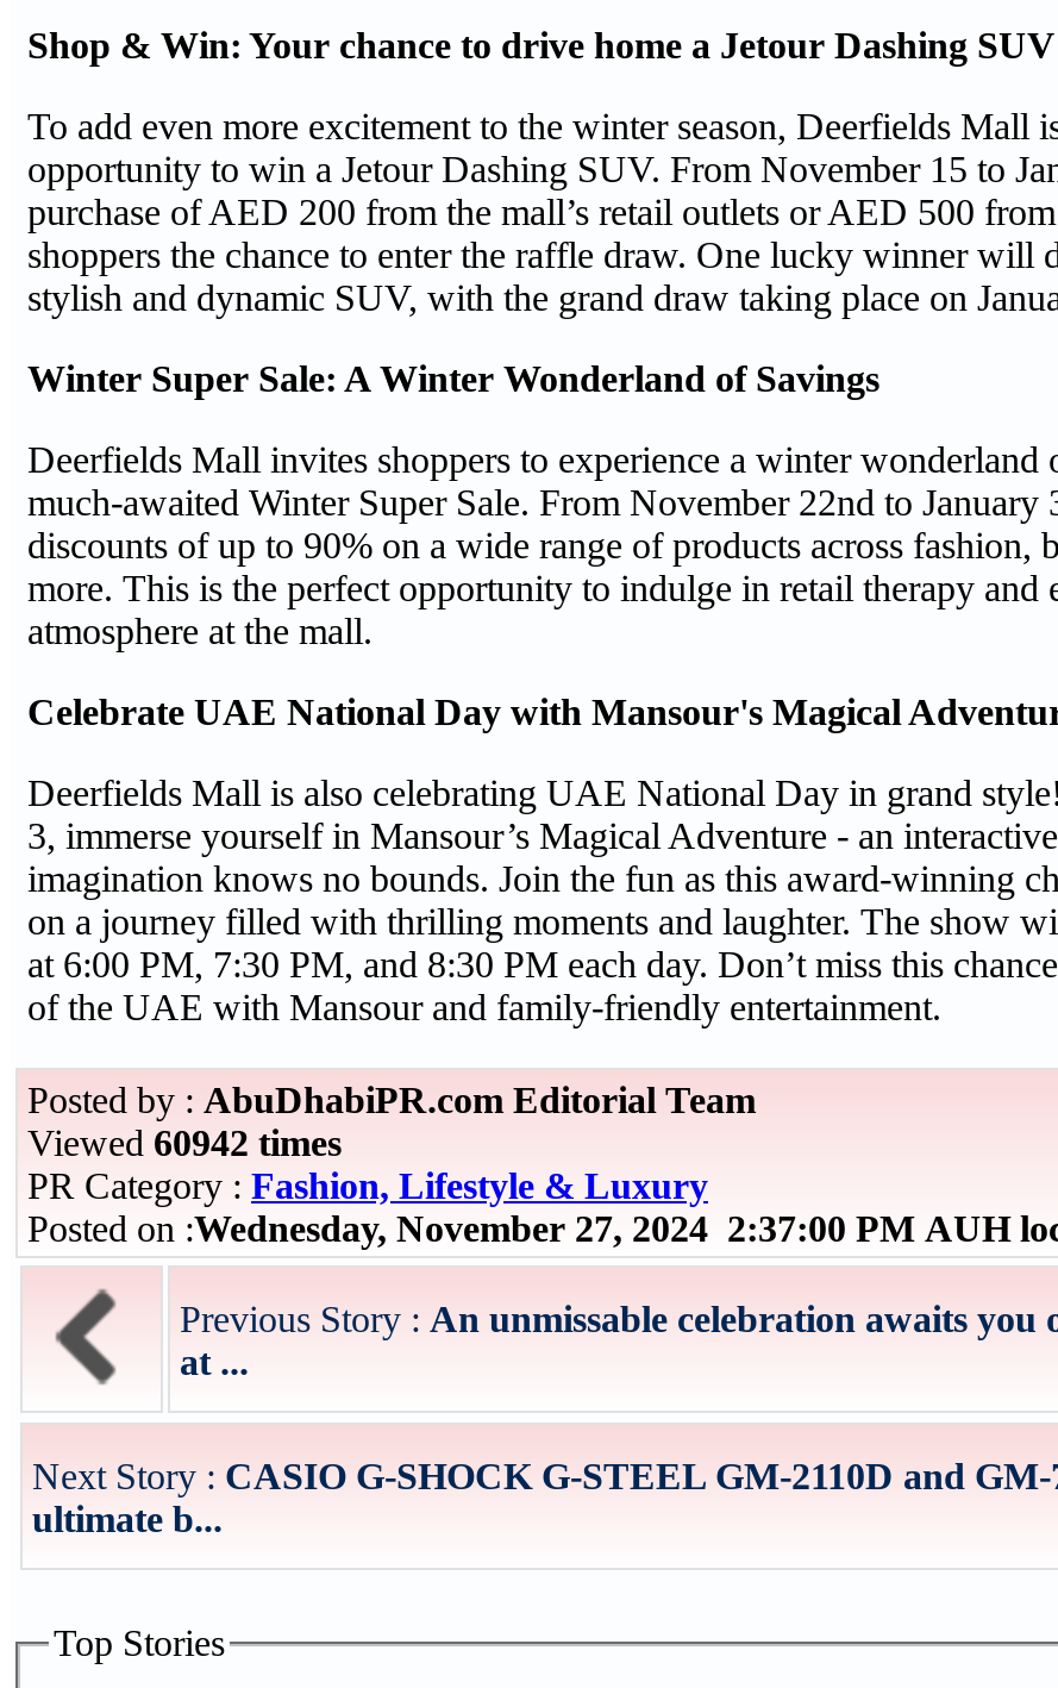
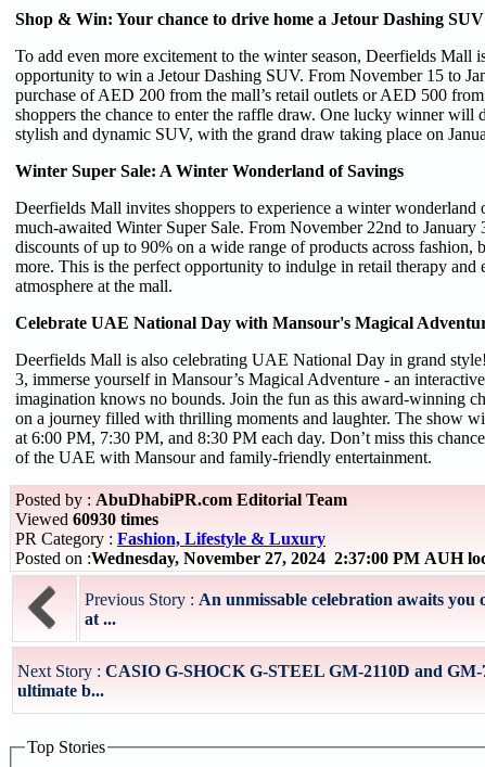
- Viewed 60942 times
+ Viewed 60930 times
